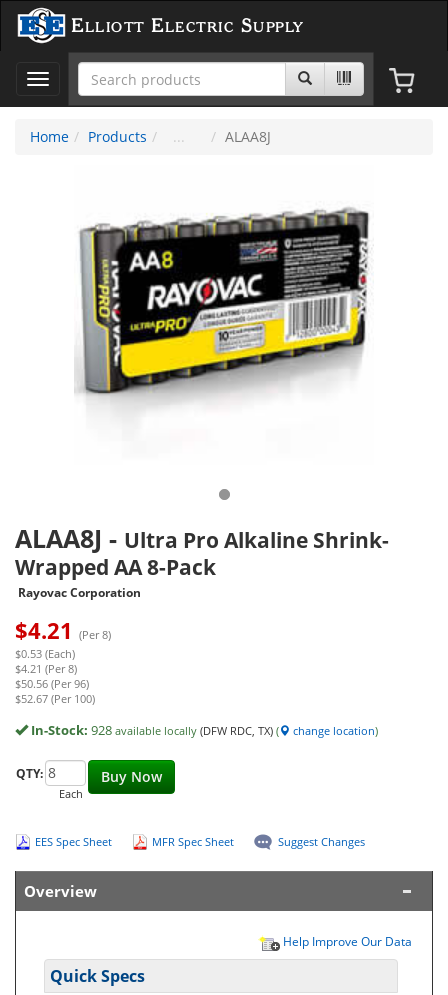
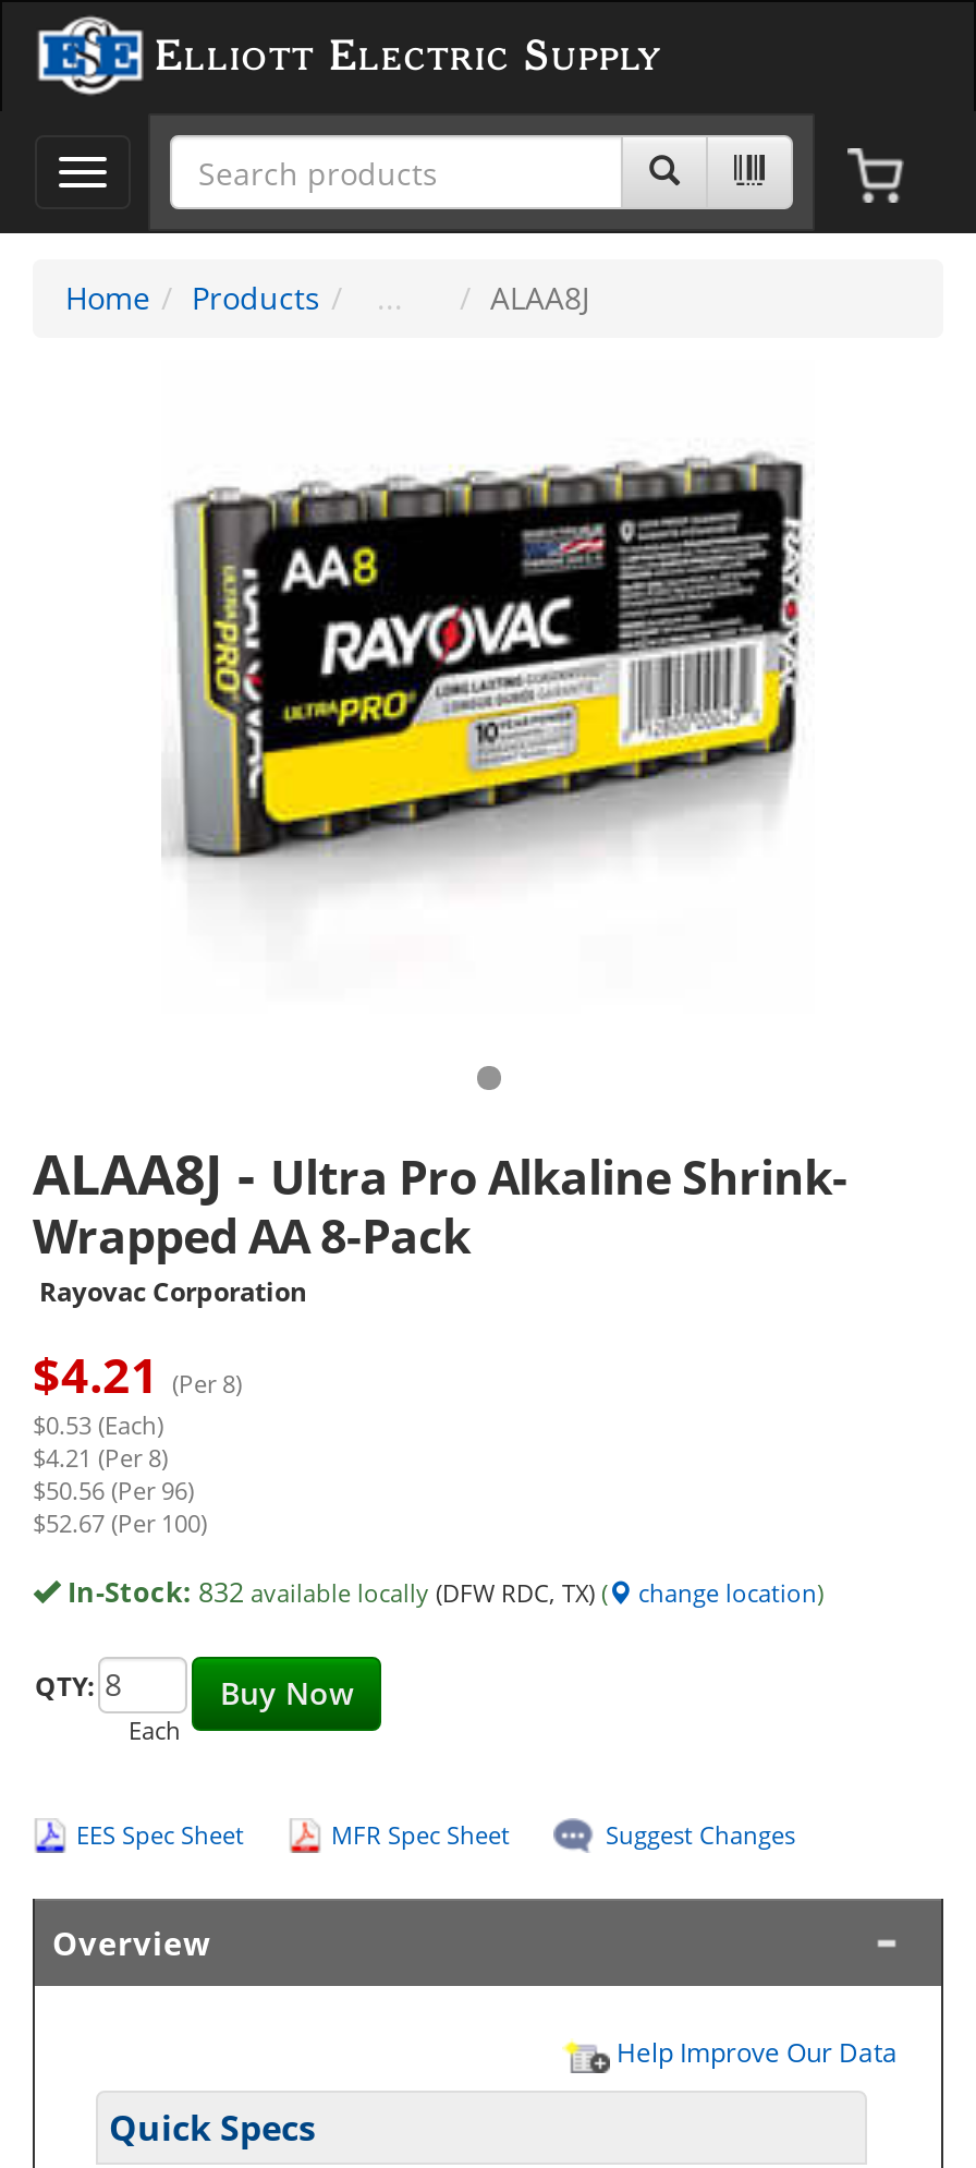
- In-Stock: 928 available locally (DFW RDC, TX) (
+ In-Stock: 832 available locally (DFW RDC, TX) (
